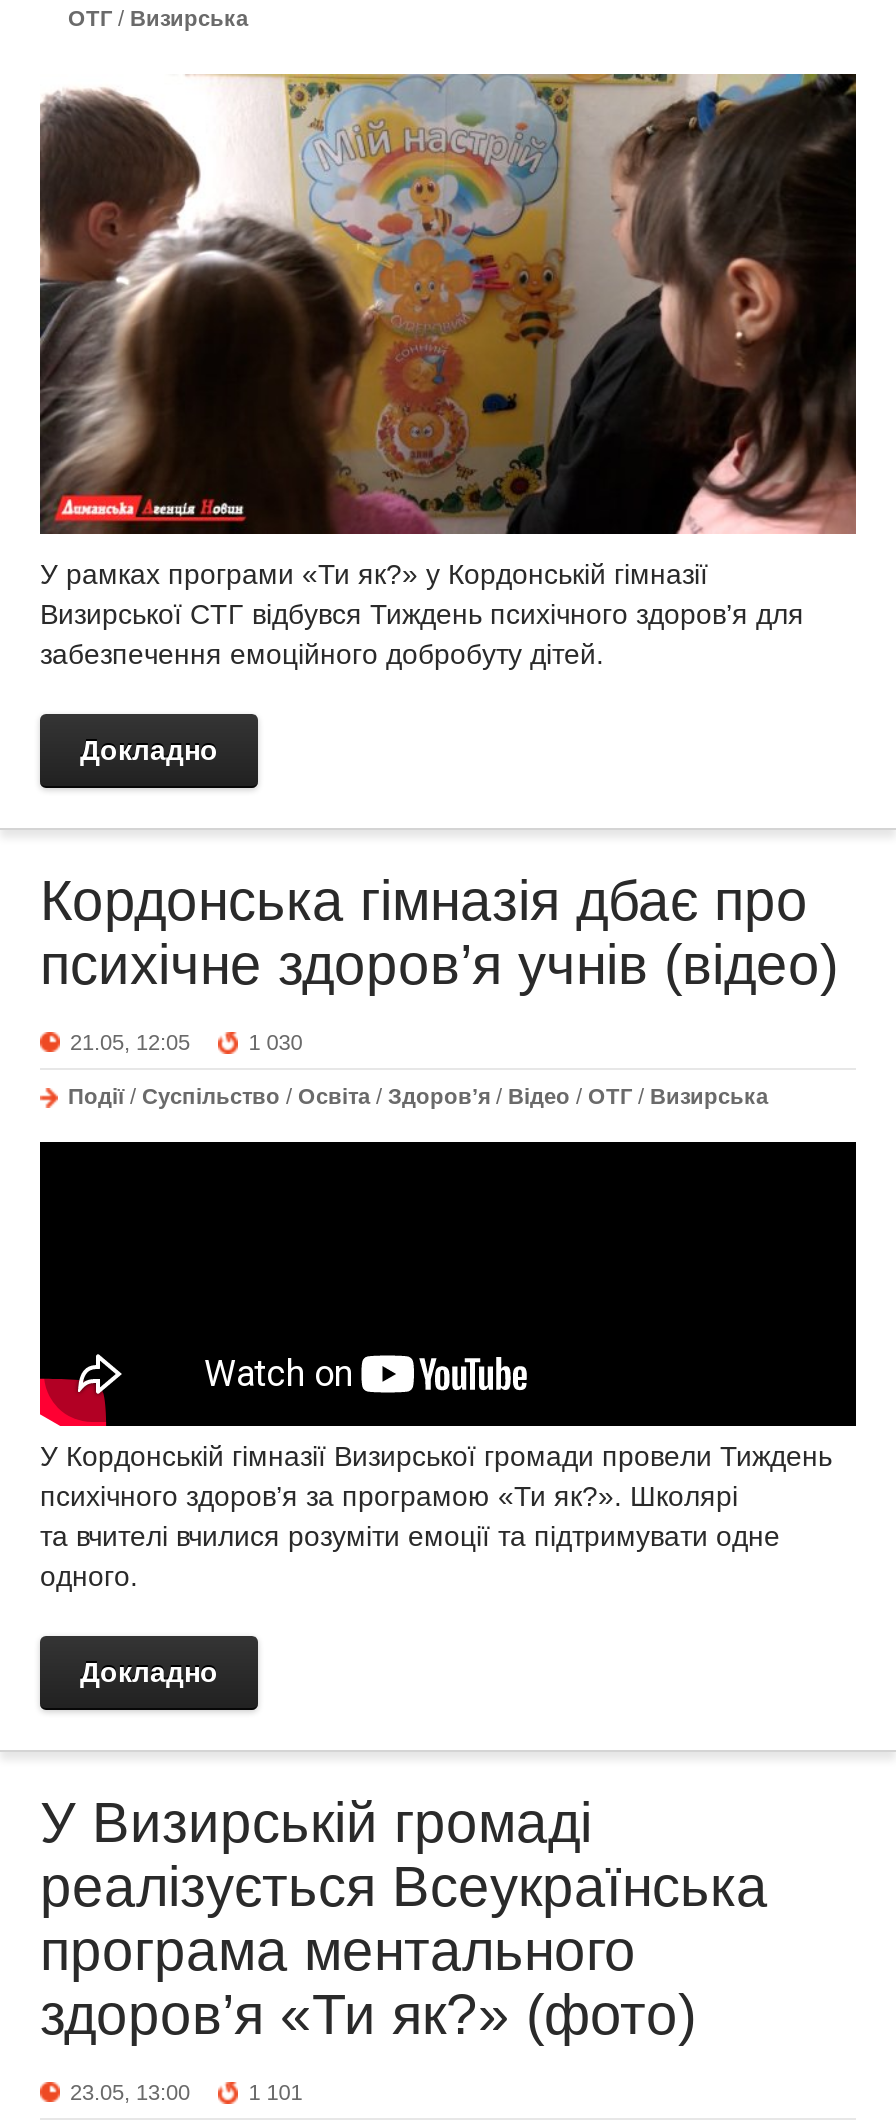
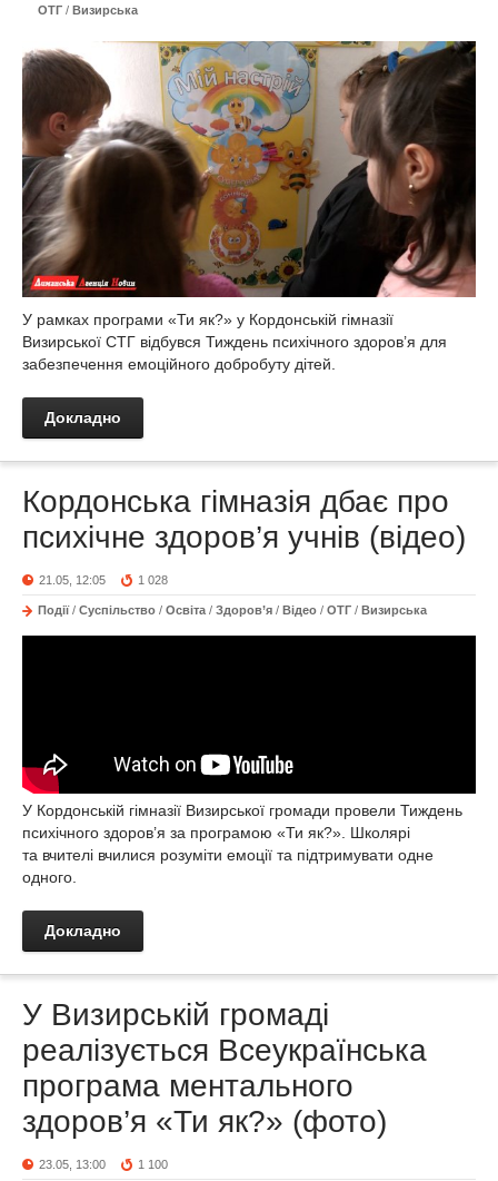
- 1 030
+ 1 028

- 1 101
+ 1 100
